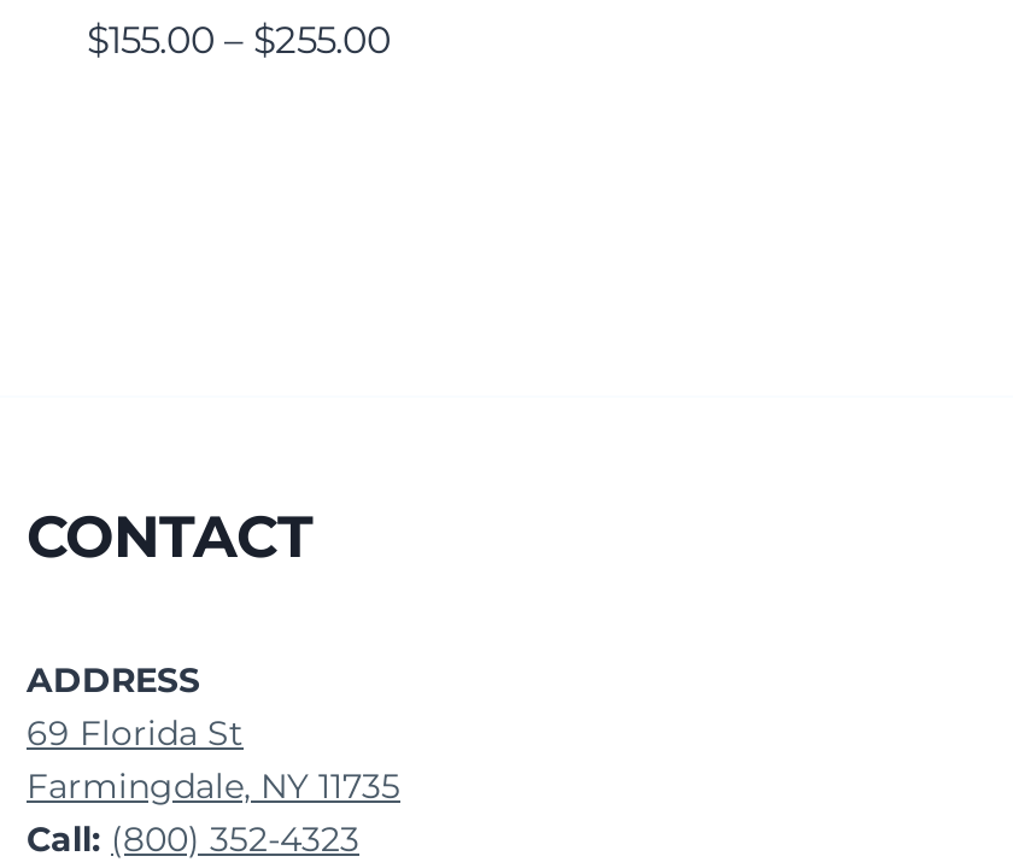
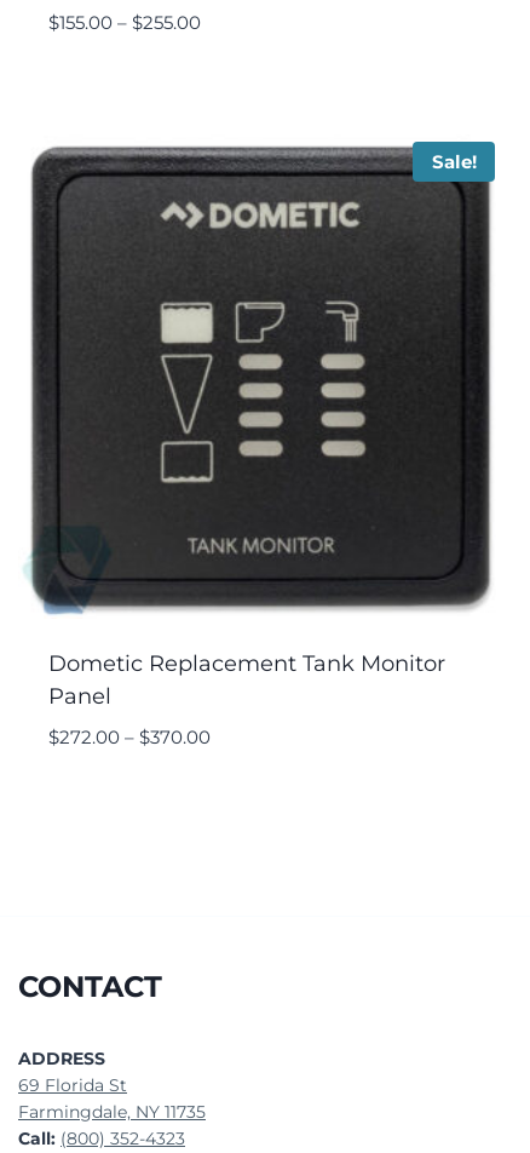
+ [image]
+ Sale!

+ Dometic Replacement Tank Monitor
+ Panel
+ $272.00 – $370.00
